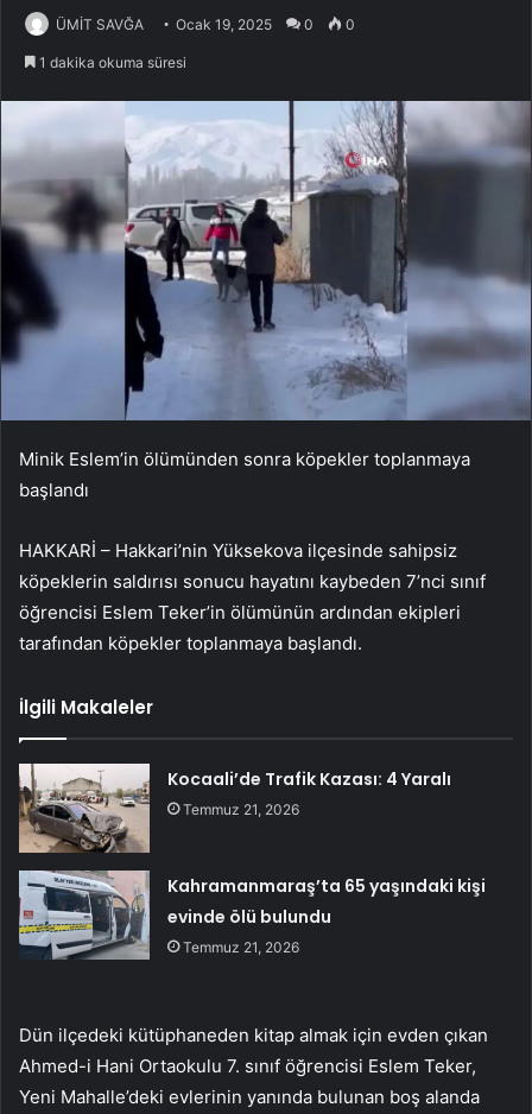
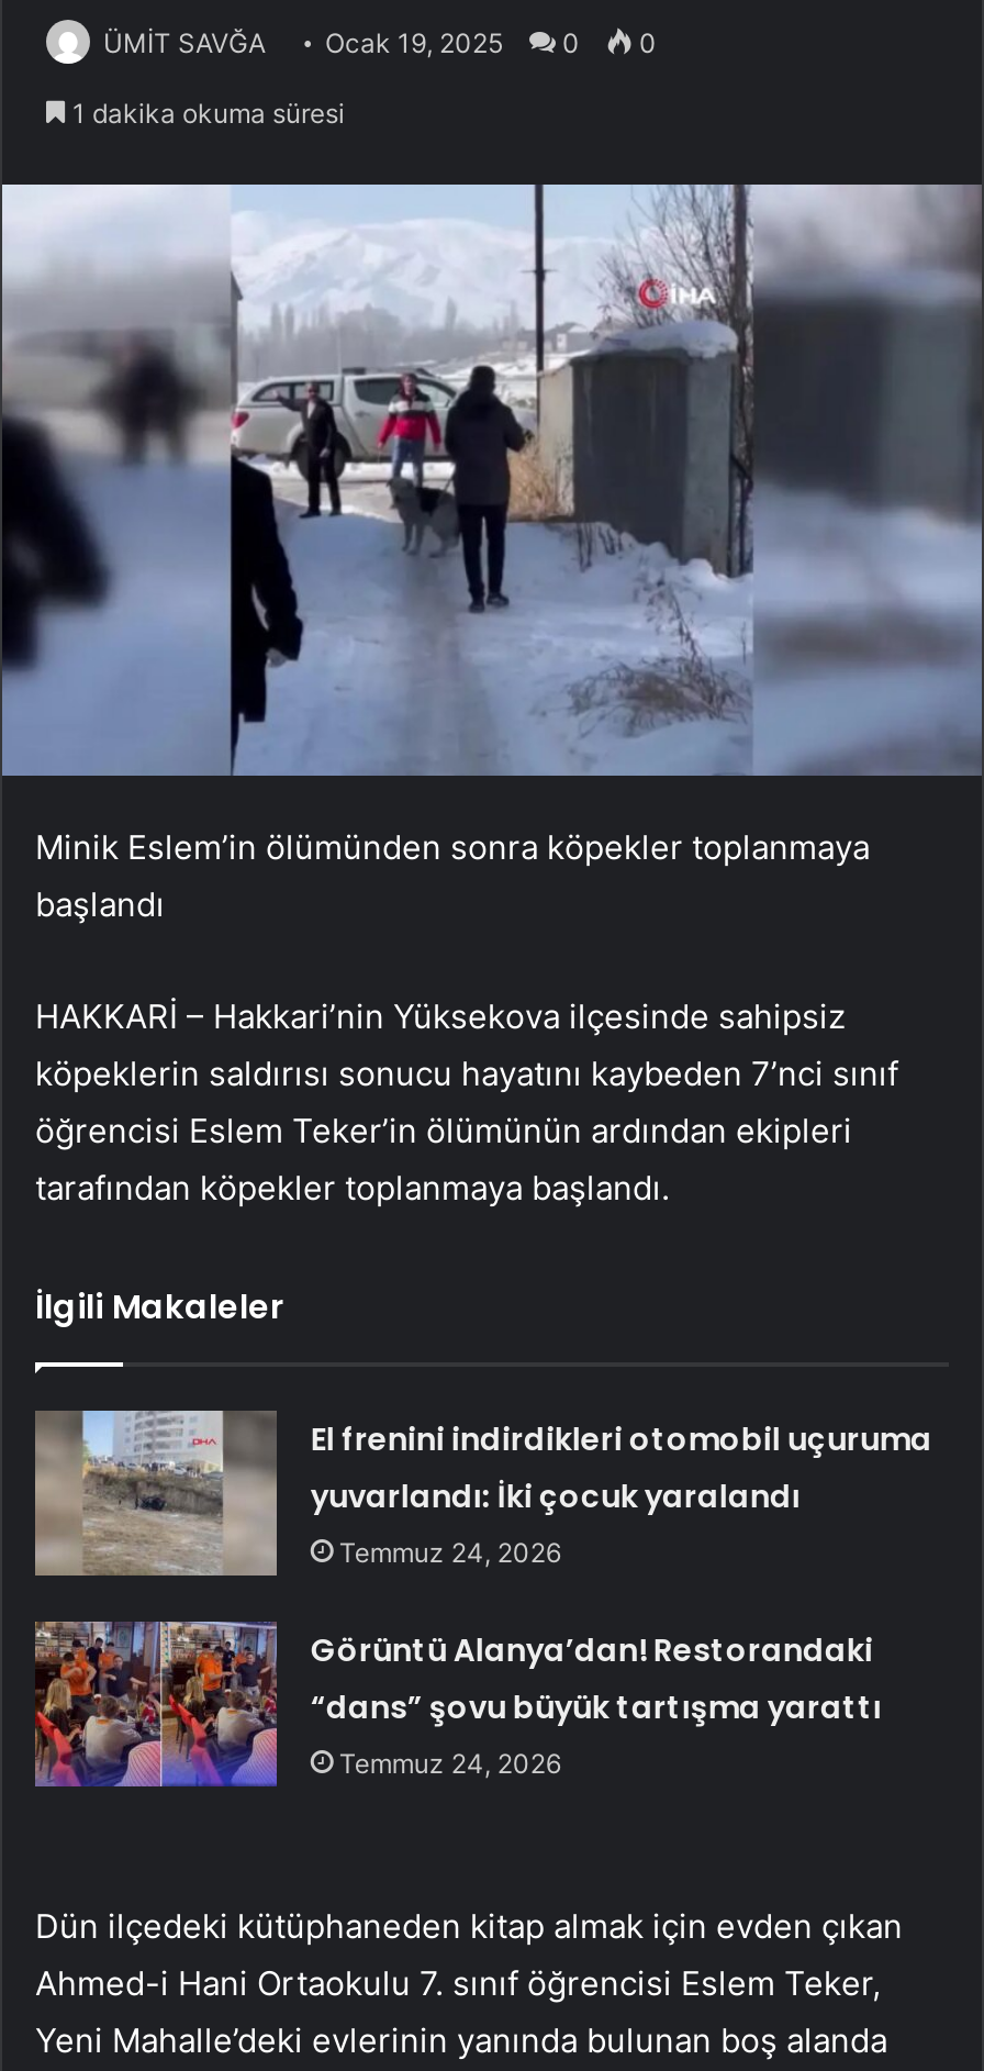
- [image]
- Kocaali’de Trafik Kazası: 4 Yaralı
- Temmuz 21, 2026
+ [image]
+ El frenini indirdikleri otomobil uçuruma
+ yuvarlandı: İki çocuk yaralandı
+ Temmuz 24, 2026

- [image]
- Kahramanmaraş’ta 65 yaşındaki kişi
- evinde ölü bulundu
- Temmuz 21, 2026
+ [image]
+ Görüntü Alanya’dan! Restorandaki
+ “dans” şovu büyük tartışma yarattı
+ Temmuz 24, 2026
